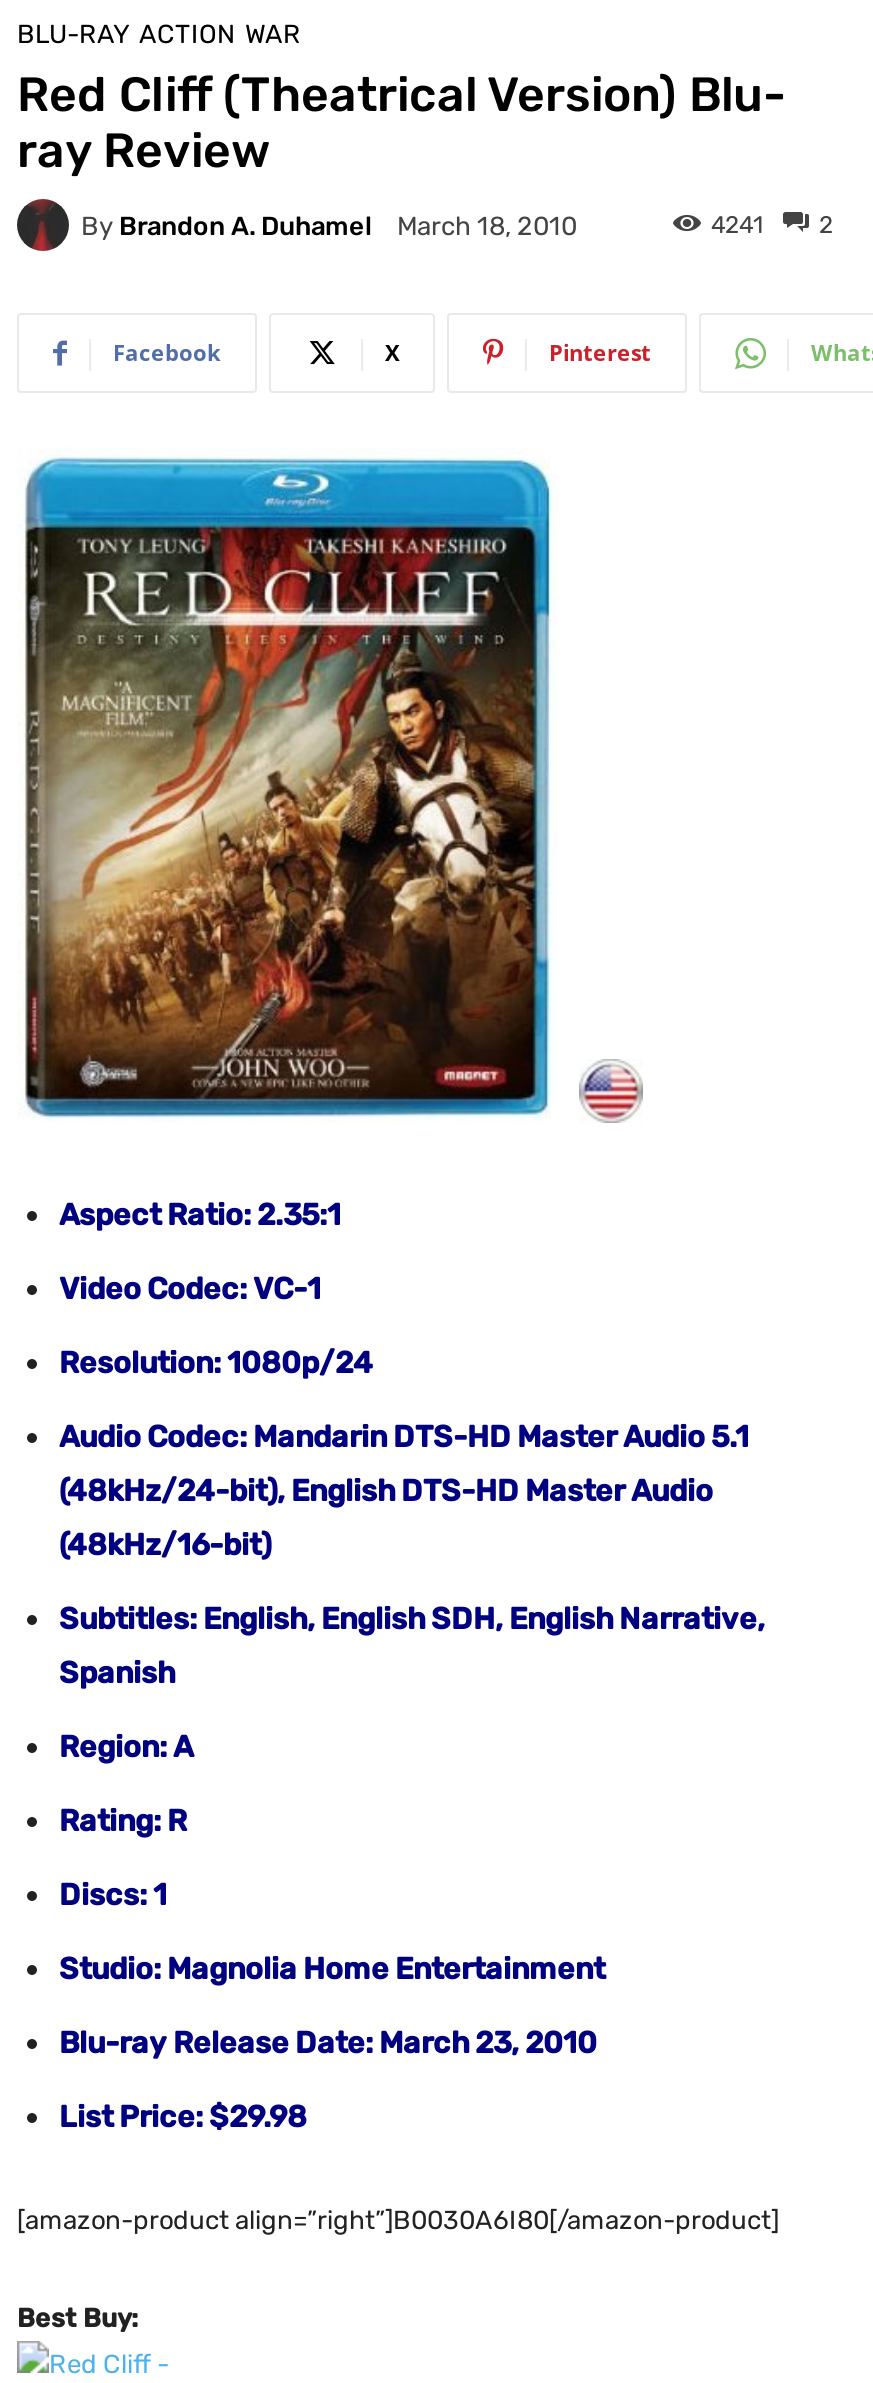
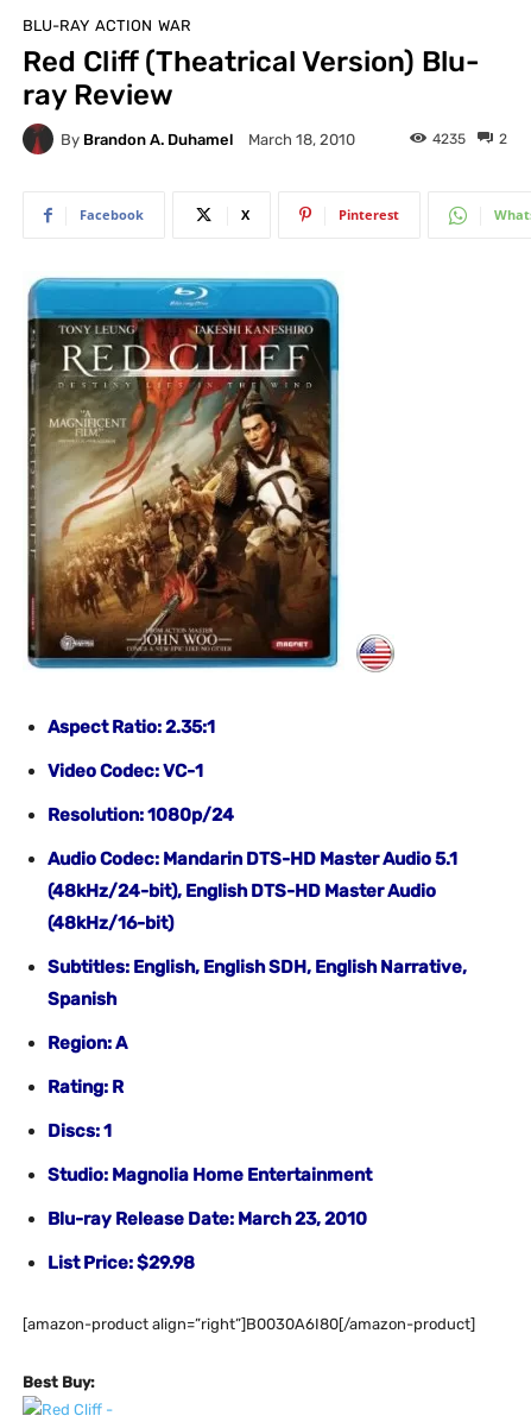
- 4241 2
+ 4235 2
